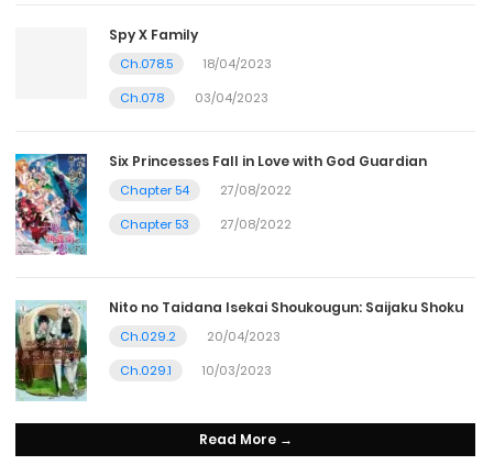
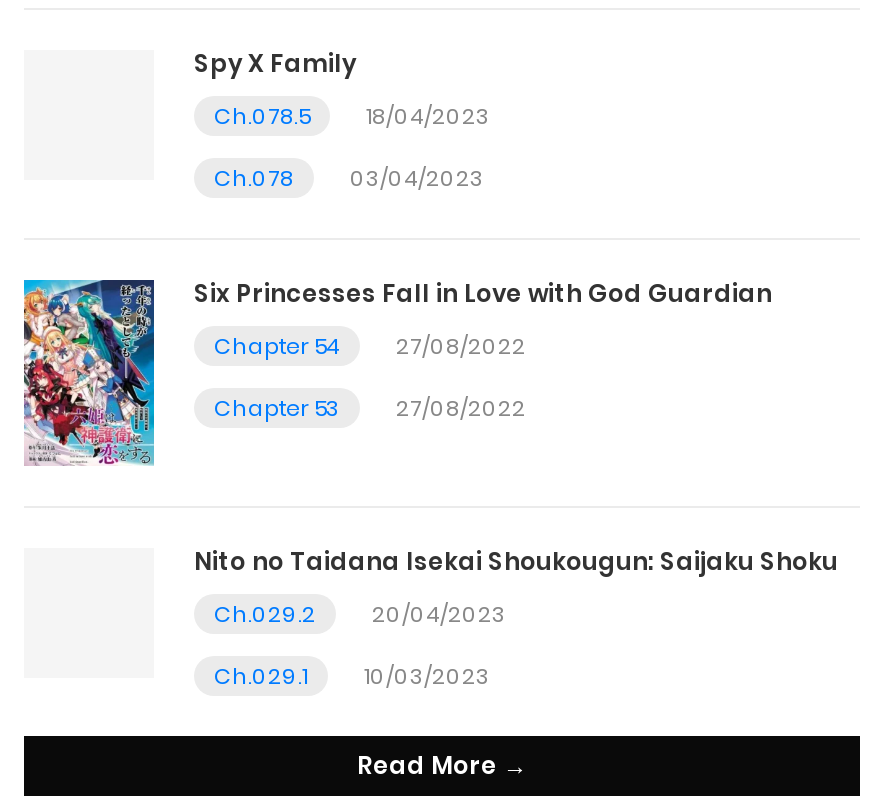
- [image]
